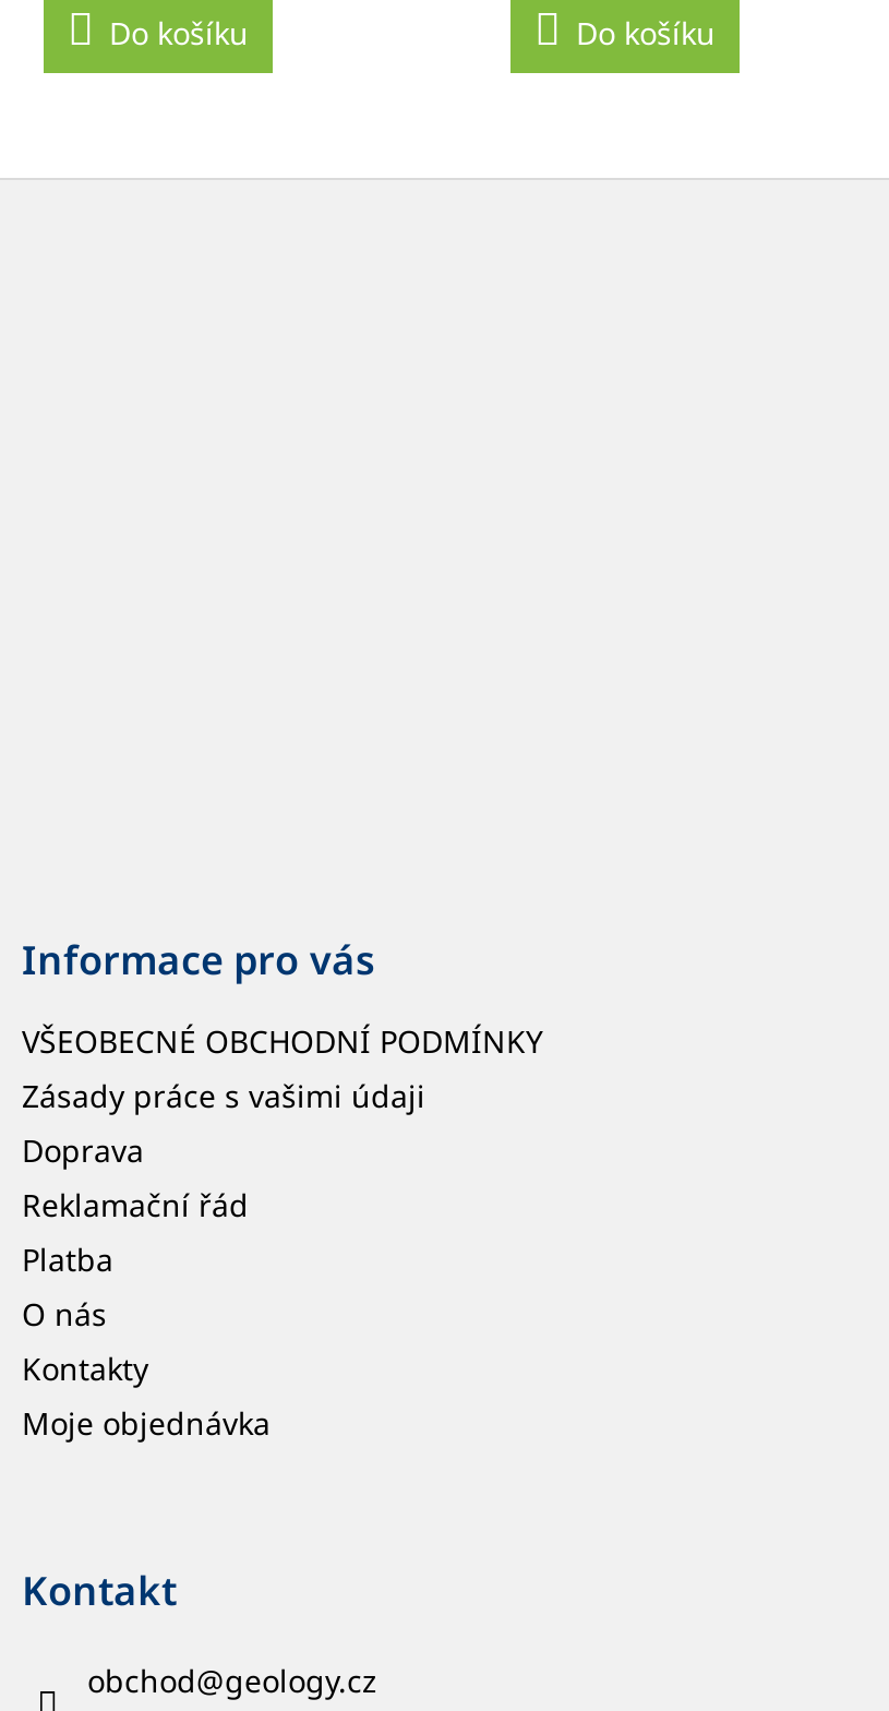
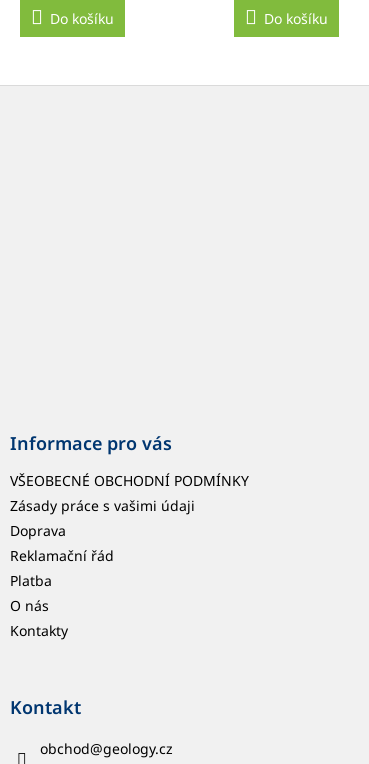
- Moje objednávka
